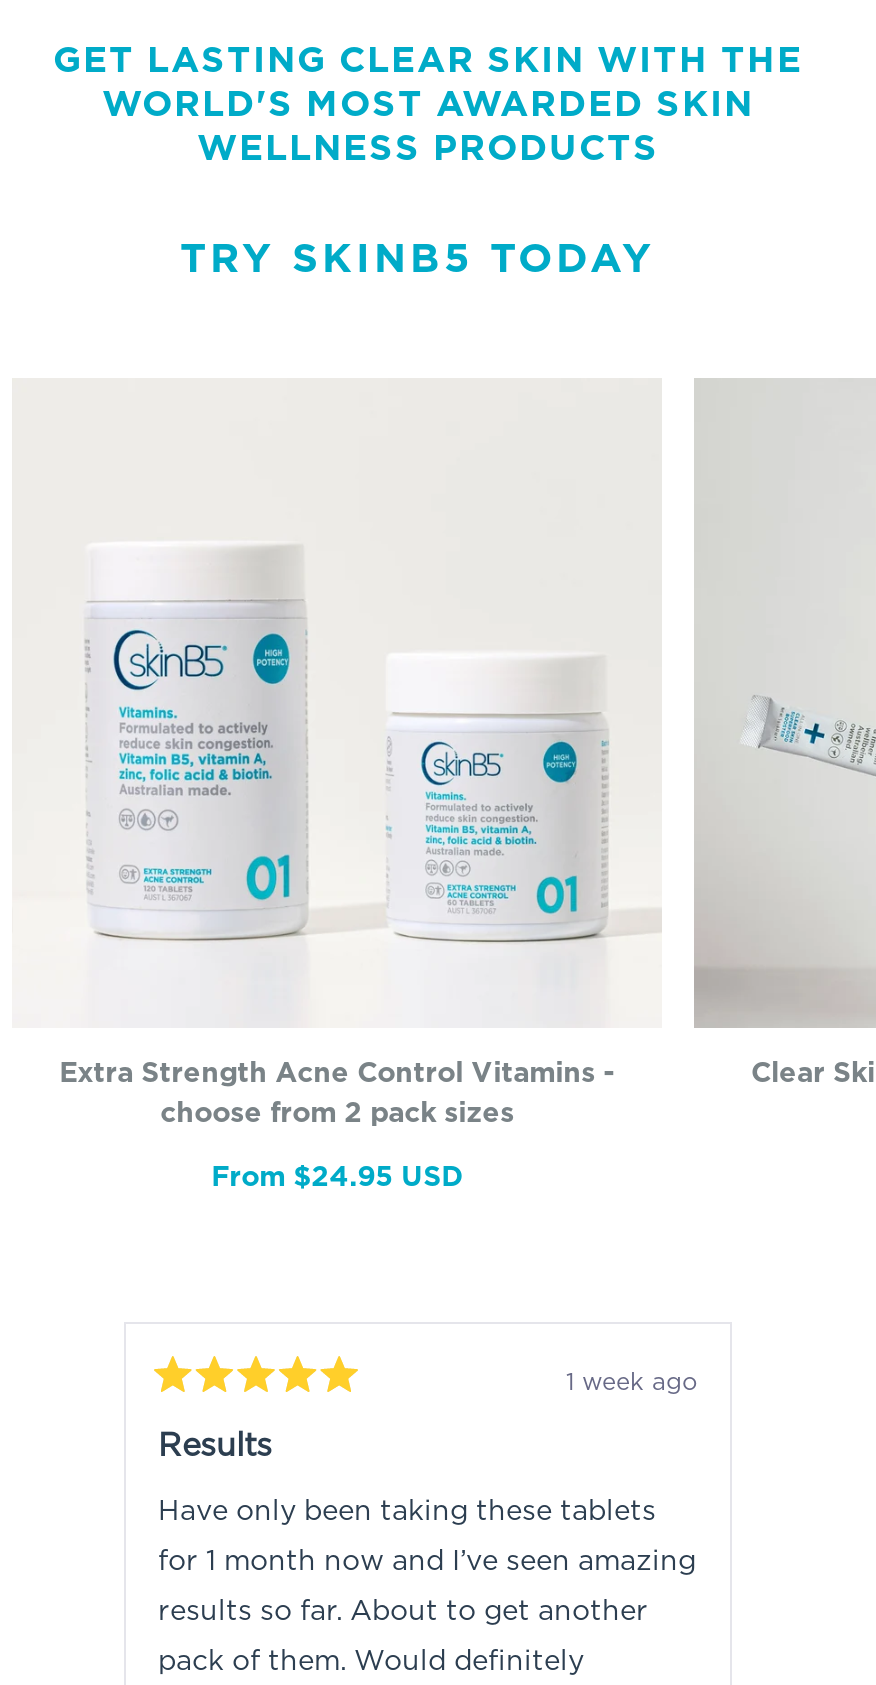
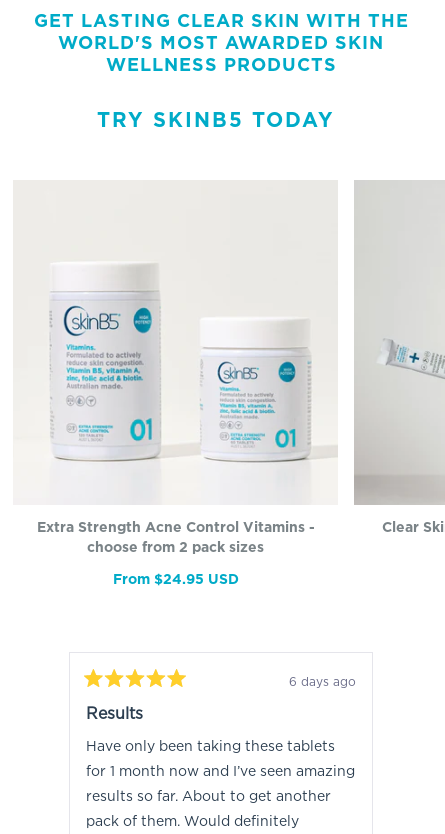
- 1 week ago
+ 6 days ago
